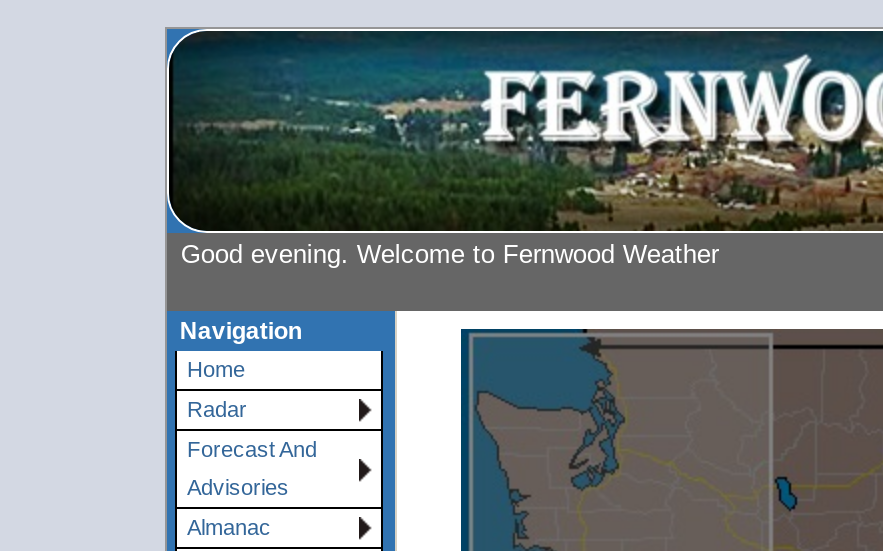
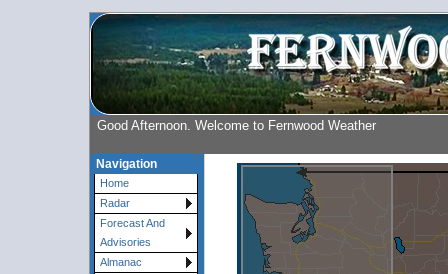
- Good evening. Welcome to Fernwood Weather
+ Good Afternoon. Welcome to Fernwood Weather
